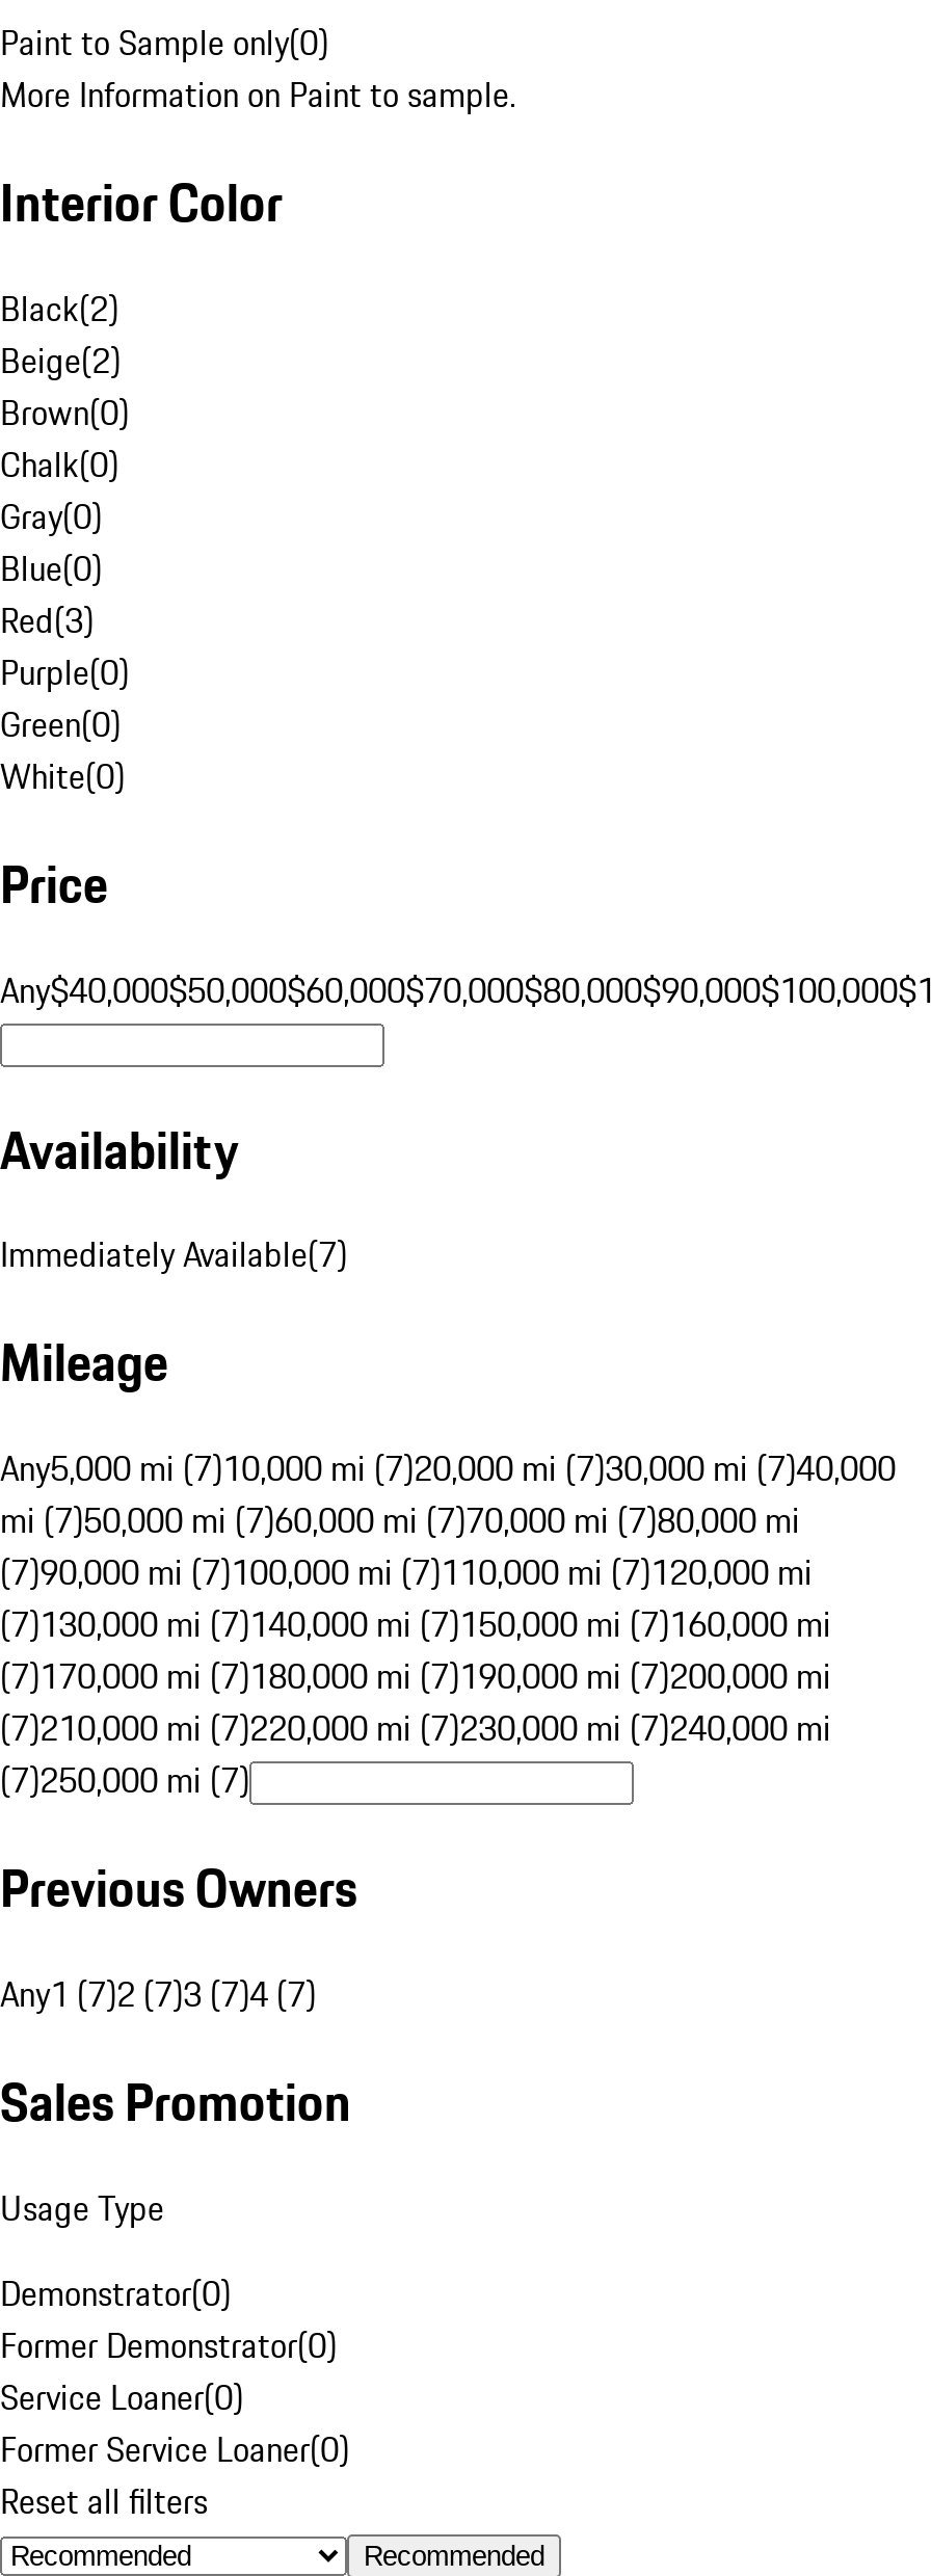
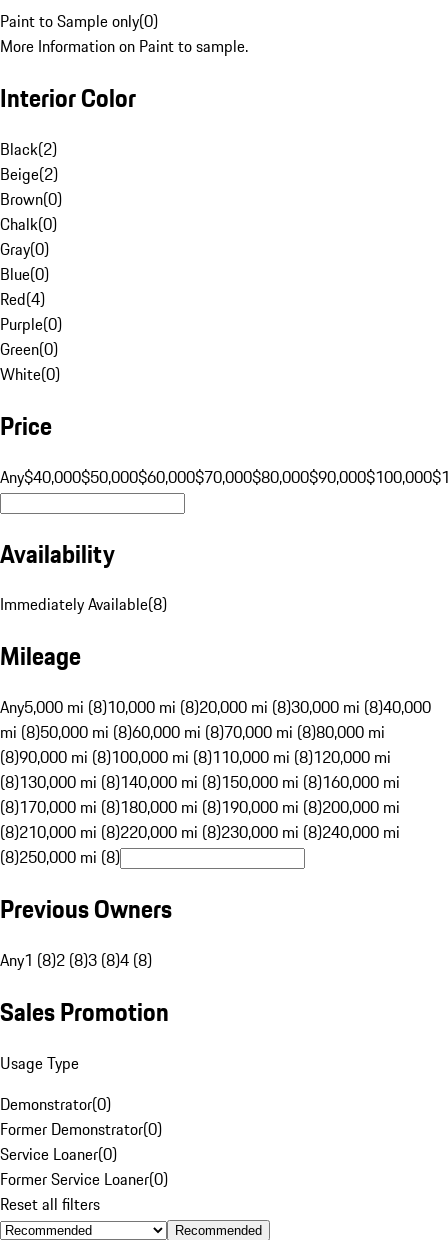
- Red(3)
+ Red(4)

- Immediately Available(7)
+ Immediately Available(8)

- Any5,000 mi (7)10,000 mi (7)20,000 mi (7)30,000 mi (7)40,000
+ Any5,000 mi (8)10,000 mi (8)20,000 mi (8)30,000 mi (8)40,000

- mi (7)50,000 mi (7)60,000 mi (7)70,000 mi (7)80,000 mi
+ mi (8)50,000 mi (8)60,000 mi (8)70,000 mi (8)80,000 mi

- (7)90,000 mi (7)100,000 mi (7)110,000 mi (7)120,000 mi
+ (8)90,000 mi (8)100,000 mi (8)110,000 mi (8)120,000 mi

- (7)130,000 mi (7)140,000 mi (7)150,000 mi (7)160,000 mi
+ (8)130,000 mi (8)140,000 mi (8)150,000 mi (8)160,000 mi

- (7)170,000 mi (7)180,000 mi (7)190,000 mi (7)200,000 mi
+ (8)170,000 mi (8)180,000 mi (8)190,000 mi (8)200,000 mi

- (7)210,000 mi (7)220,000 mi (7)230,000 mi (7)240,000 mi
+ (8)210,000 mi (8)220,000 mi (8)230,000 mi (8)240,000 mi

- (7)250,000 mi (7)
+ (8)250,000 mi (8)

- Any1 (7)2 (7)3 (7)4 (7)
+ Any1 (8)2 (8)3 (8)4 (8)
